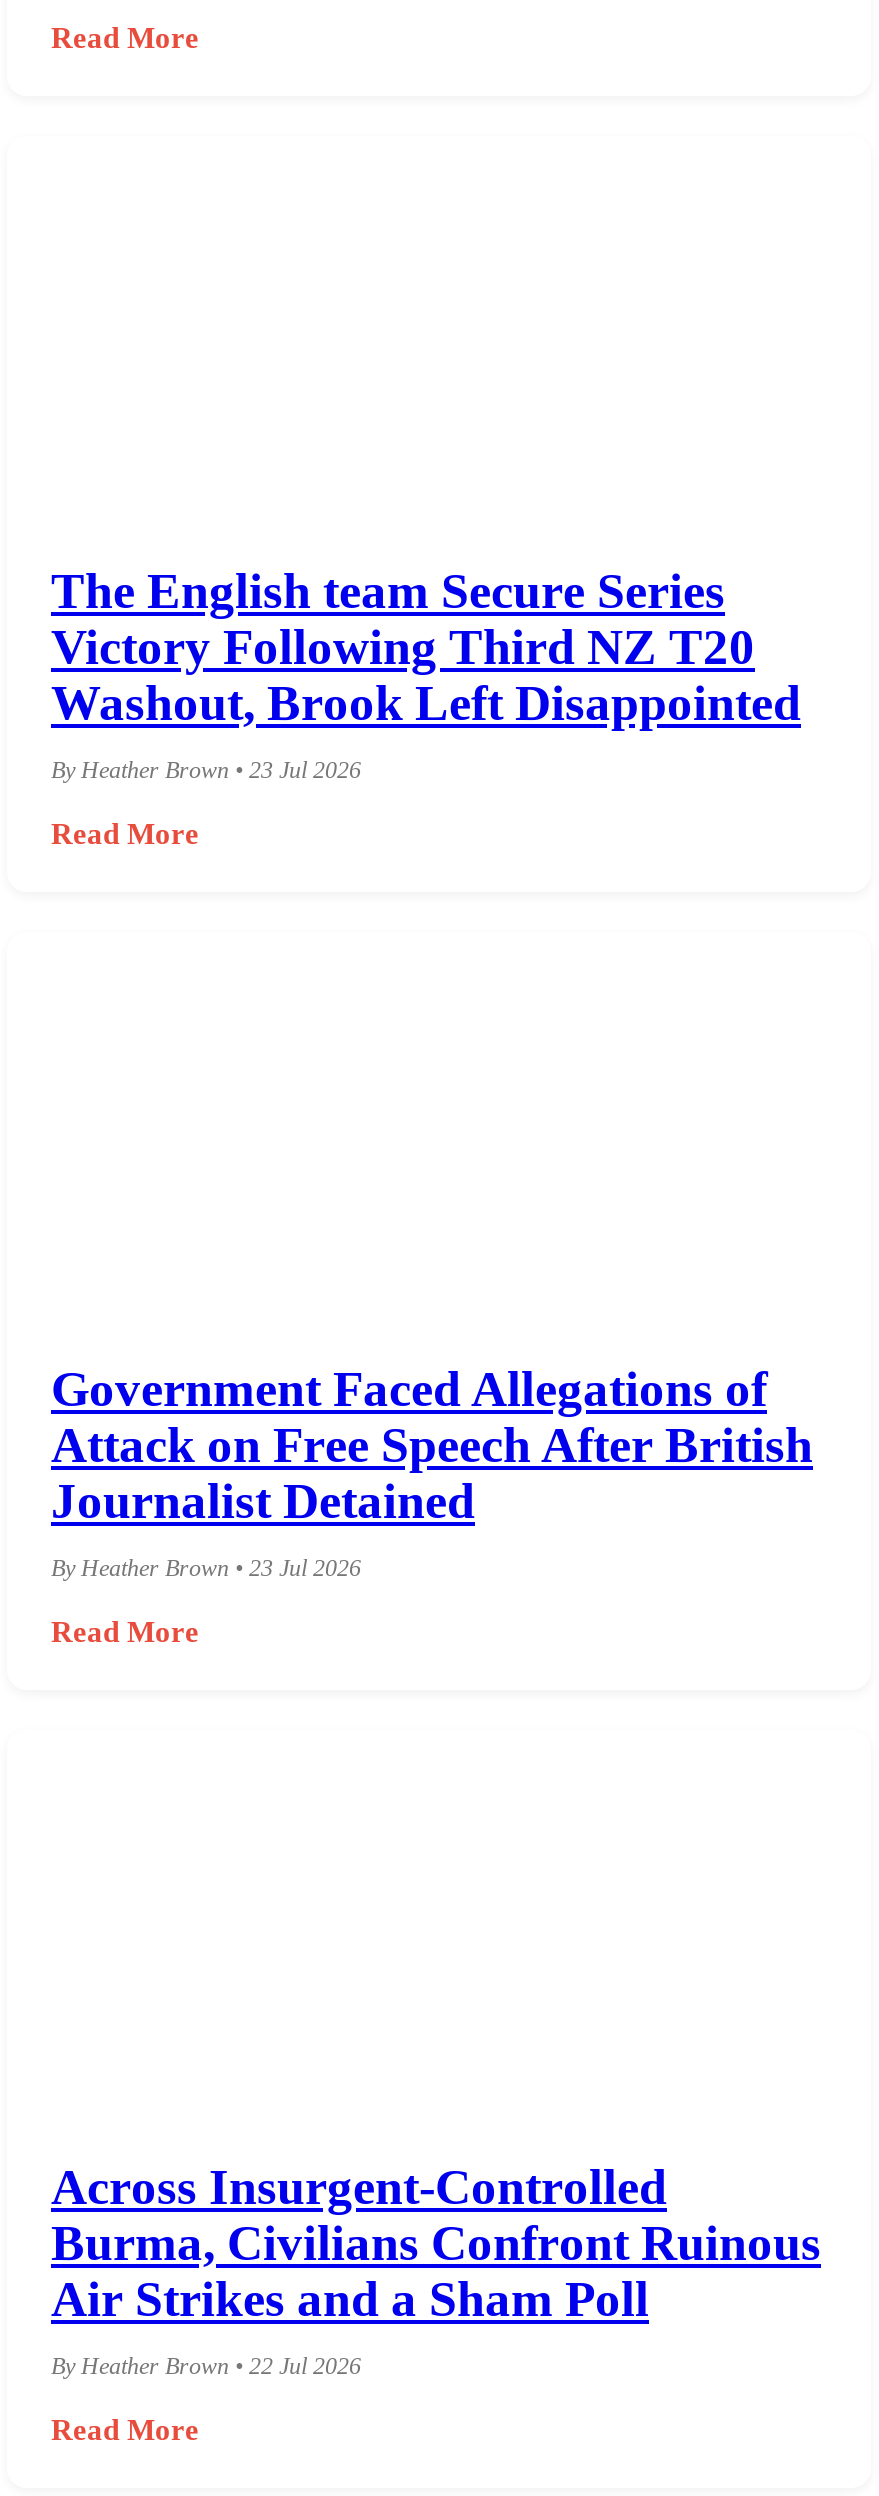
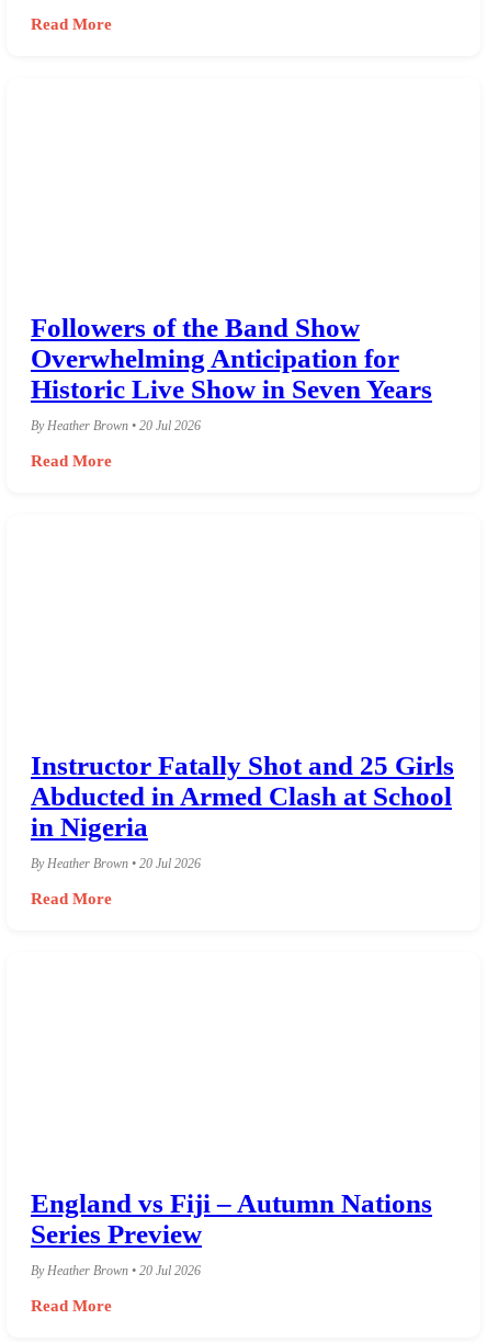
- The English team Secure Series
- Victory Following Third NZ T20
- Washout, Brook Left Disappointed
+ Followers of the Band Show
+ Overwhelming Anticipation for
+ Historic Live Show in Seven Years

- By Heather Brown • 23 Jul 2026
+ By Heather Brown • 20 Jul 2026

- Government Faced Allegations of
- Attack on Free Speech After British
- Journalist Detained
+ Instructor Fatally Shot and 25 Girls
+ Abducted in Armed Clash at School
+ in Nigeria

- By Heather Brown • 23 Jul 2026
+ By Heather Brown • 20 Jul 2026

- Across Insurgent-Controlled
- Burma, Civilians Confront Ruinous
- Air Strikes and a Sham Poll
+ England vs Fiji – Autumn Nations
+ Series Preview

- By Heather Brown • 22 Jul 2026
+ By Heather Brown • 20 Jul 2026
